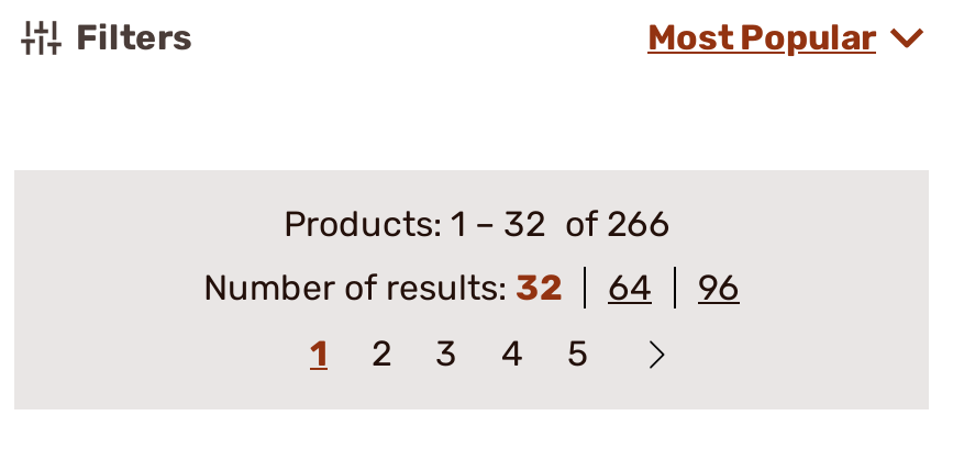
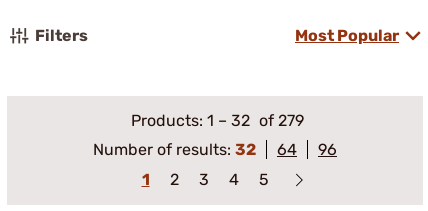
- Products: 1 – 32 of 266
+ Products: 1 – 32 of 279
